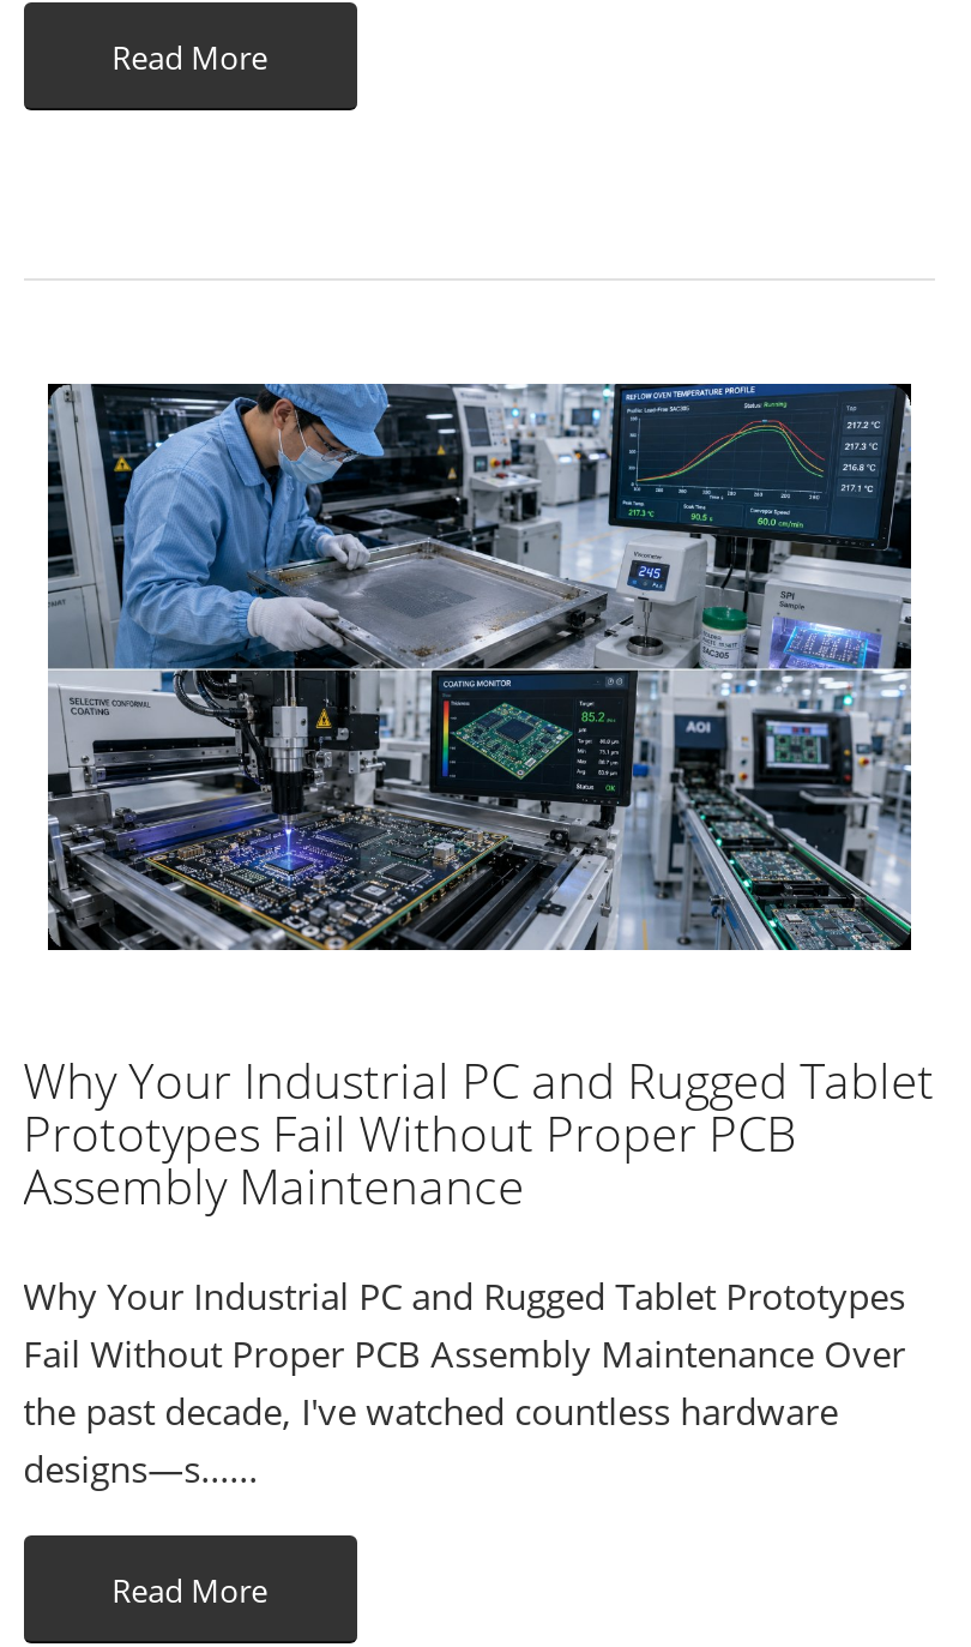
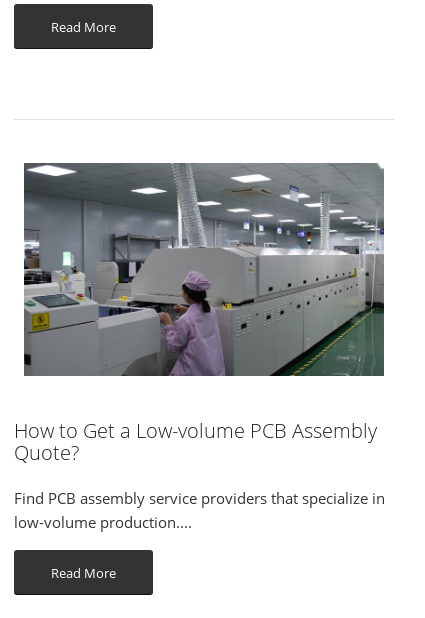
- [image]
+ [image]

- Why Your Industrial PC and Rugged Tablet
- Prototypes Fail Without Proper PCB
- Assembly Maintenance
+ How to Get a Low-volume PCB Assembly
+ Quote?

- Why Your Industrial PC and Rugged Tablet Prototypes
- Fail Without Proper PCB Assembly Maintenance Over
- the past decade, I've watched countless hardware
- designs—s......
+ Find PCB assembly service providers that specialize in
+ low-volume production....
